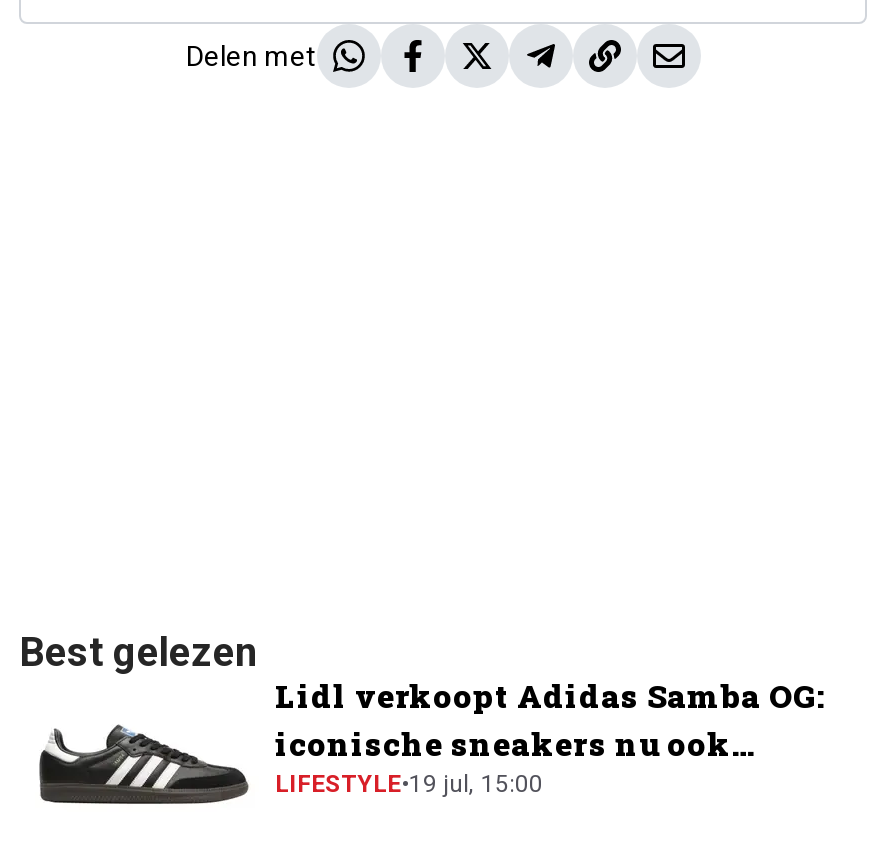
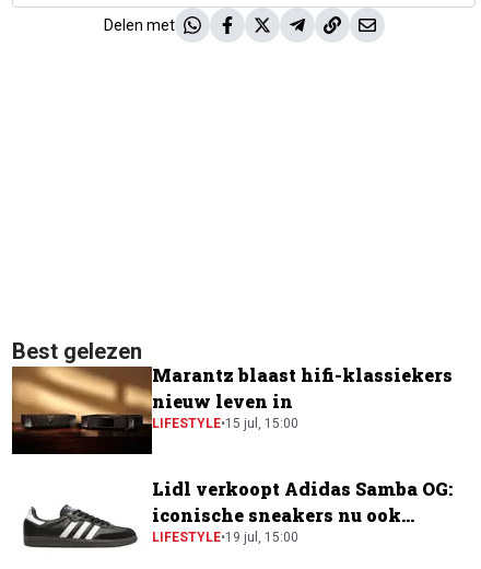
+ [image]
+ Marantz blaast hifi-klassiekers
+ nieuw leven in
+ LIFESTYLE•15 jul, 15:00
